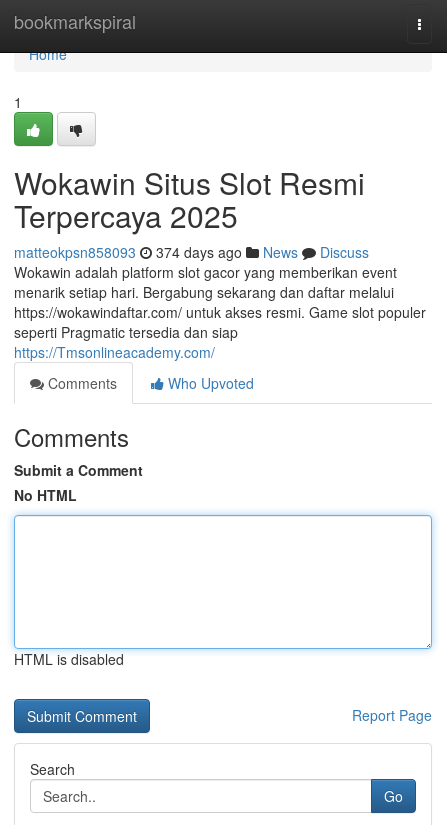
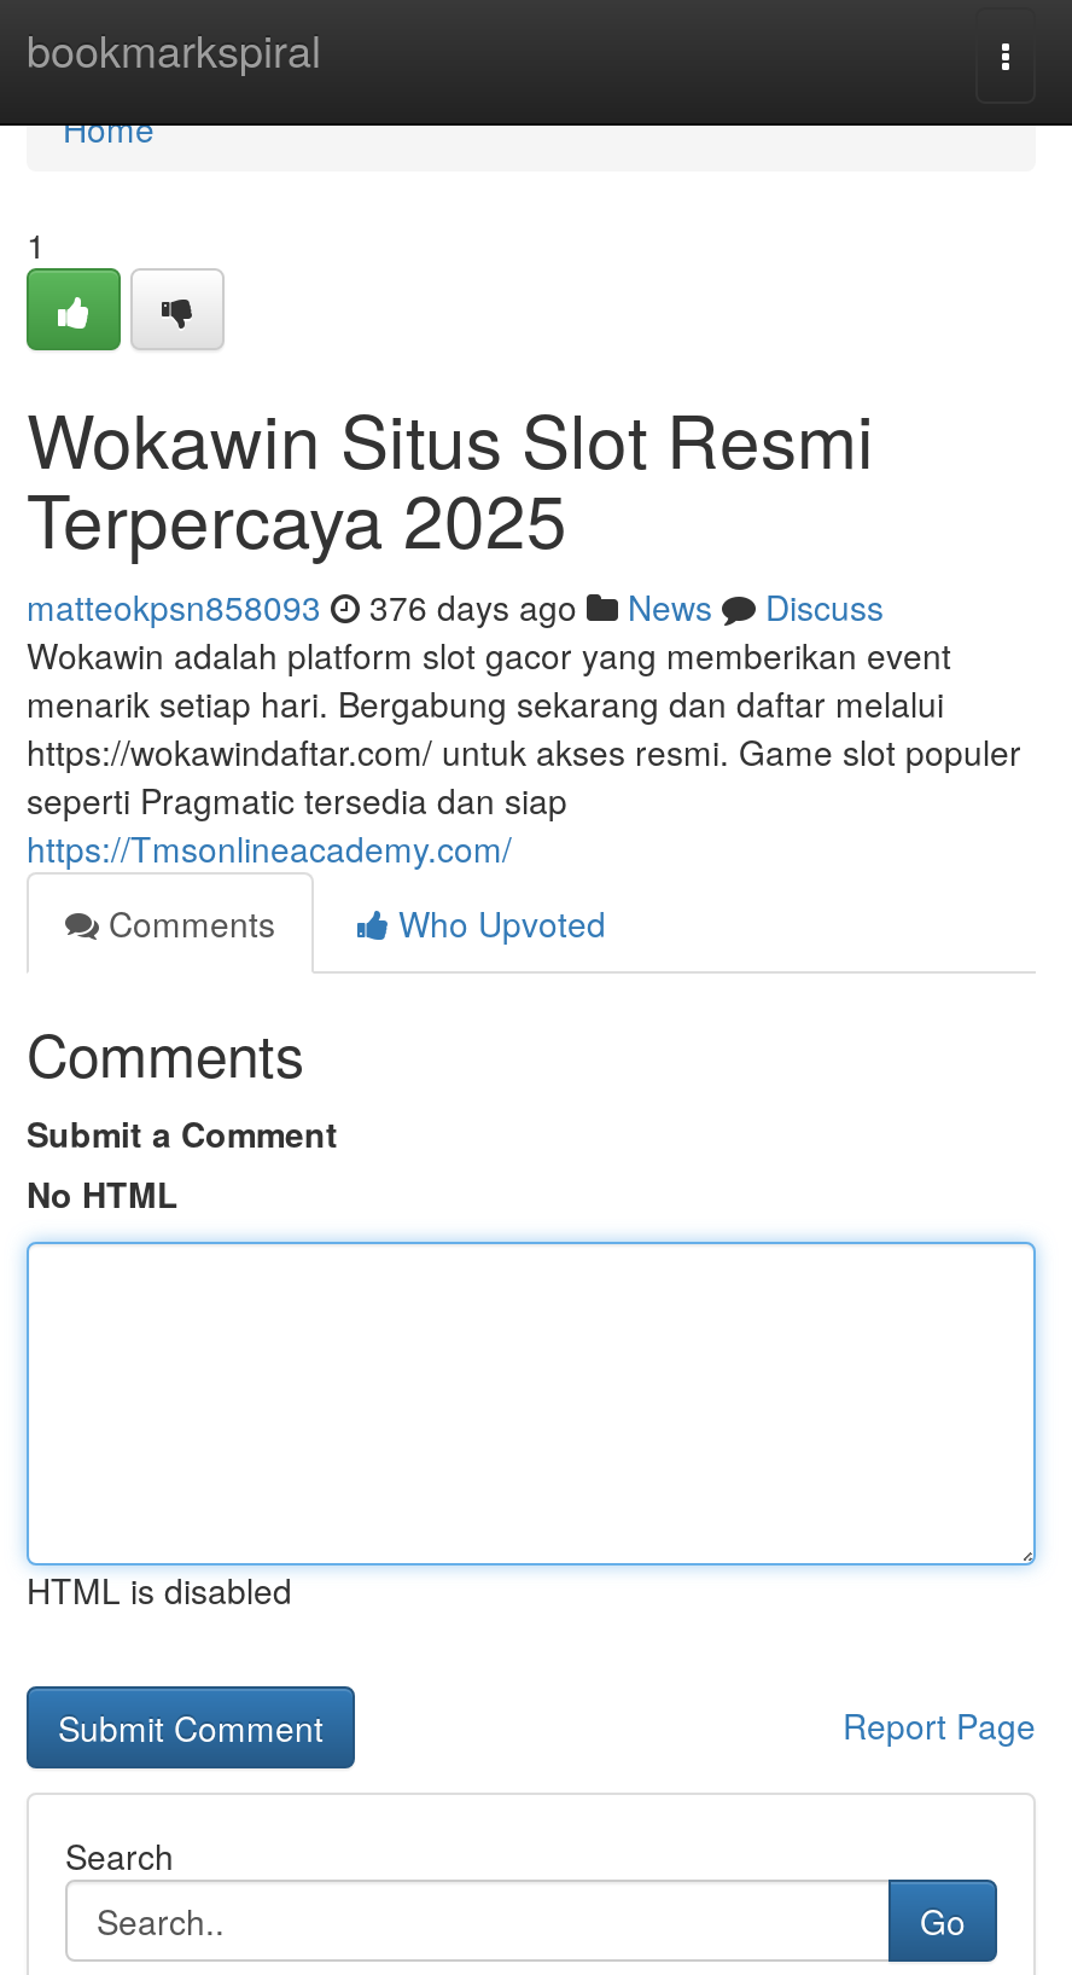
- matteokpsn858093 374 days ago News Discuss
+ matteokpsn858093 376 days ago News Discuss
